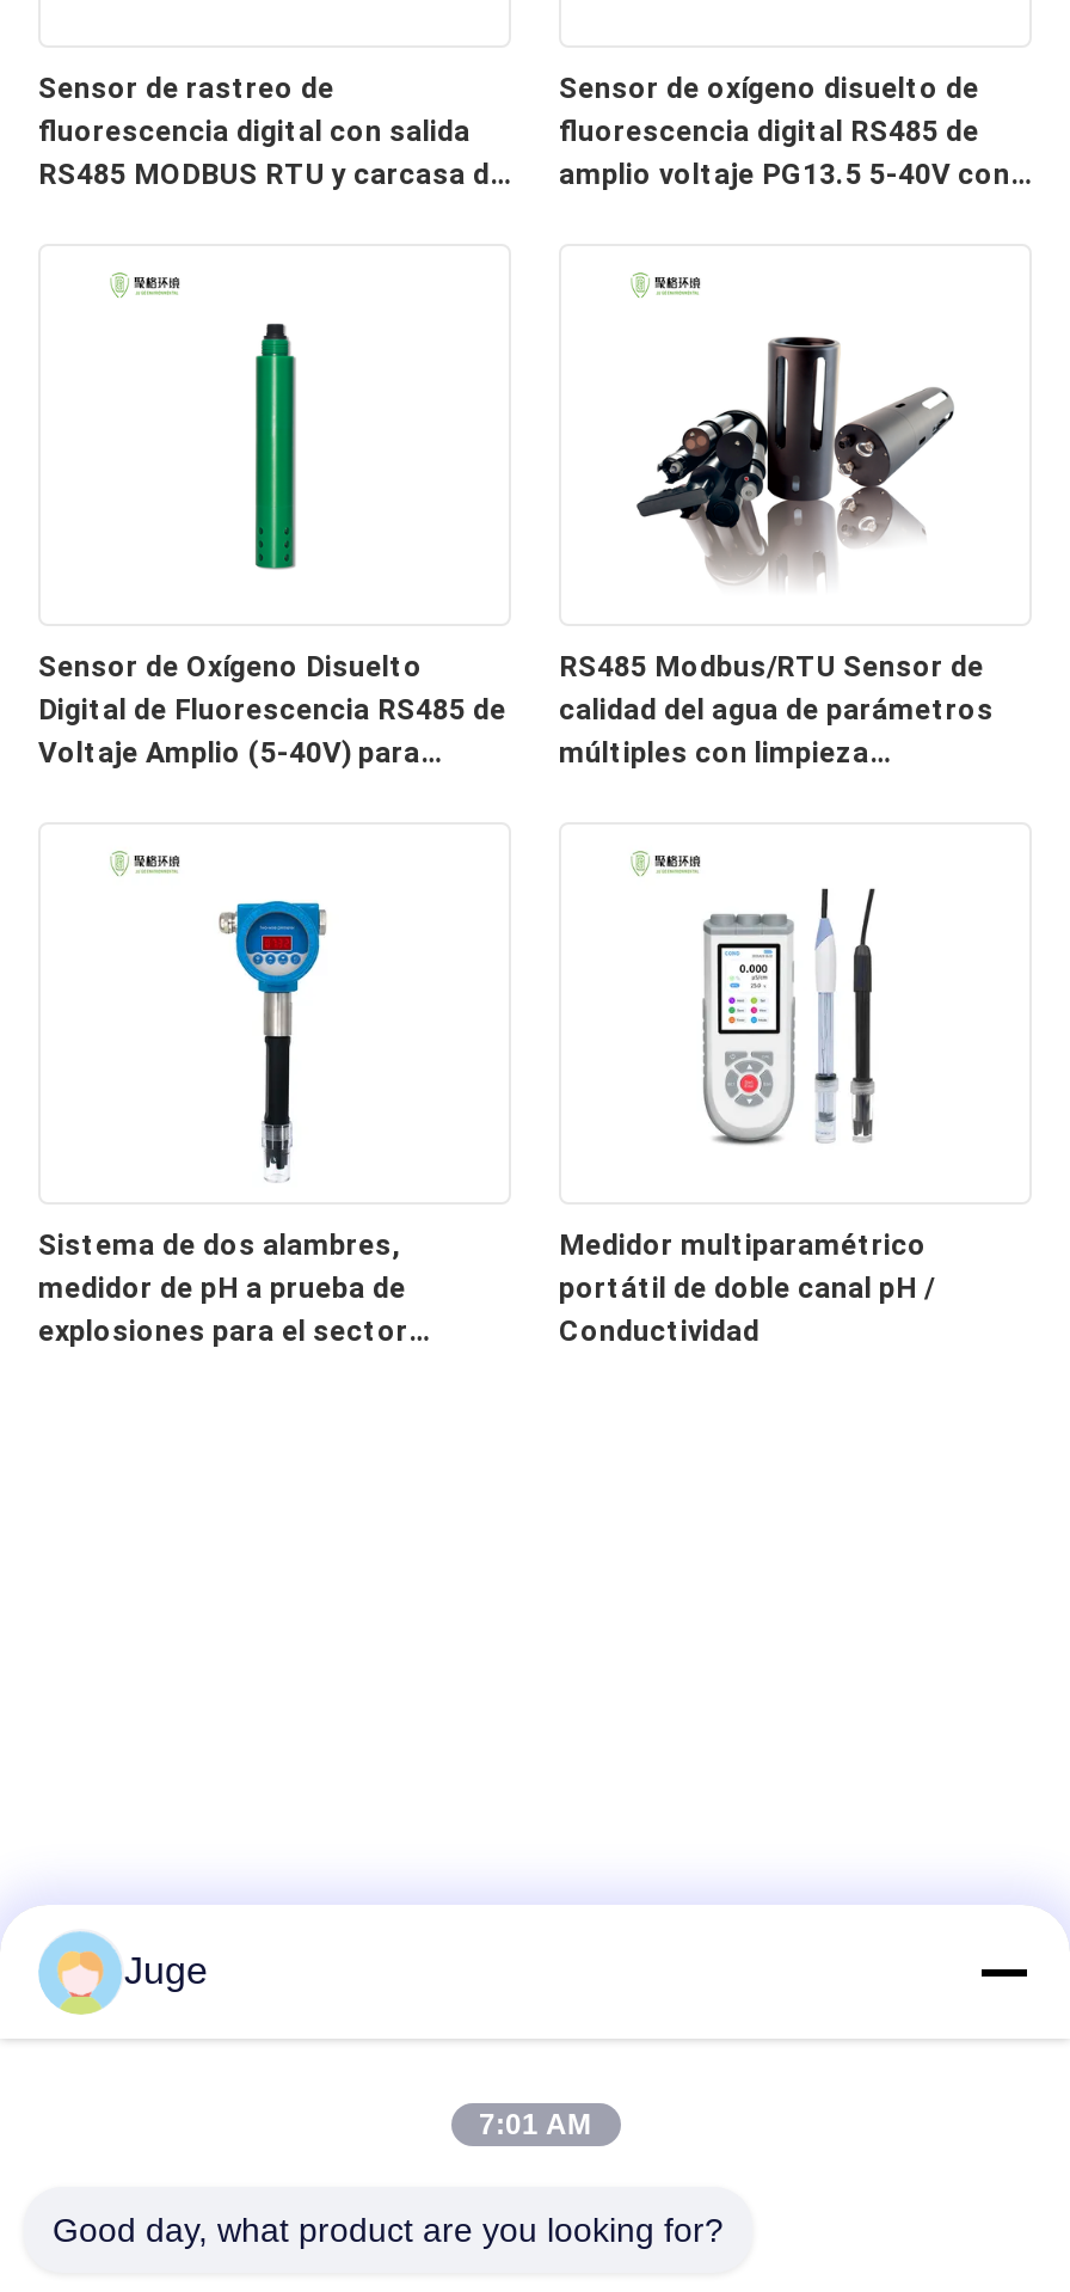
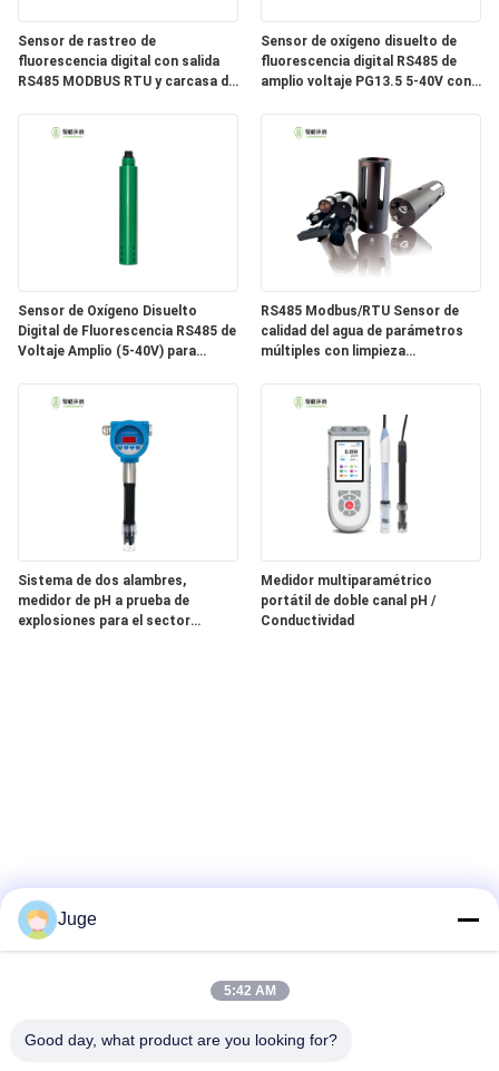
- 7:01 AM
+ 5:42 AM
